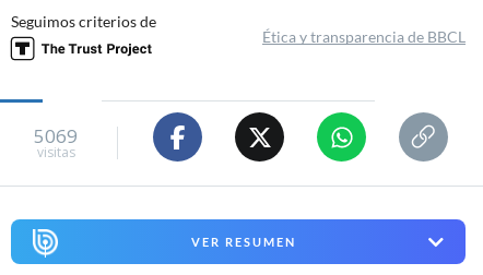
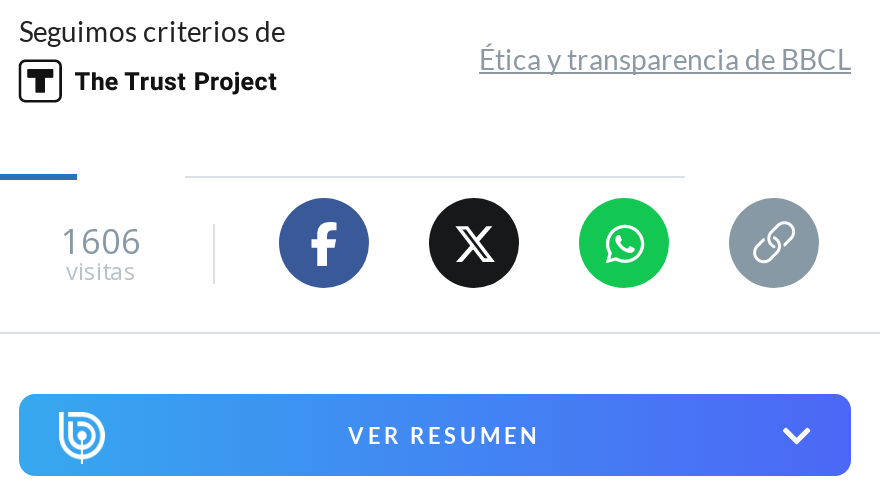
- 5069
+ 1606
